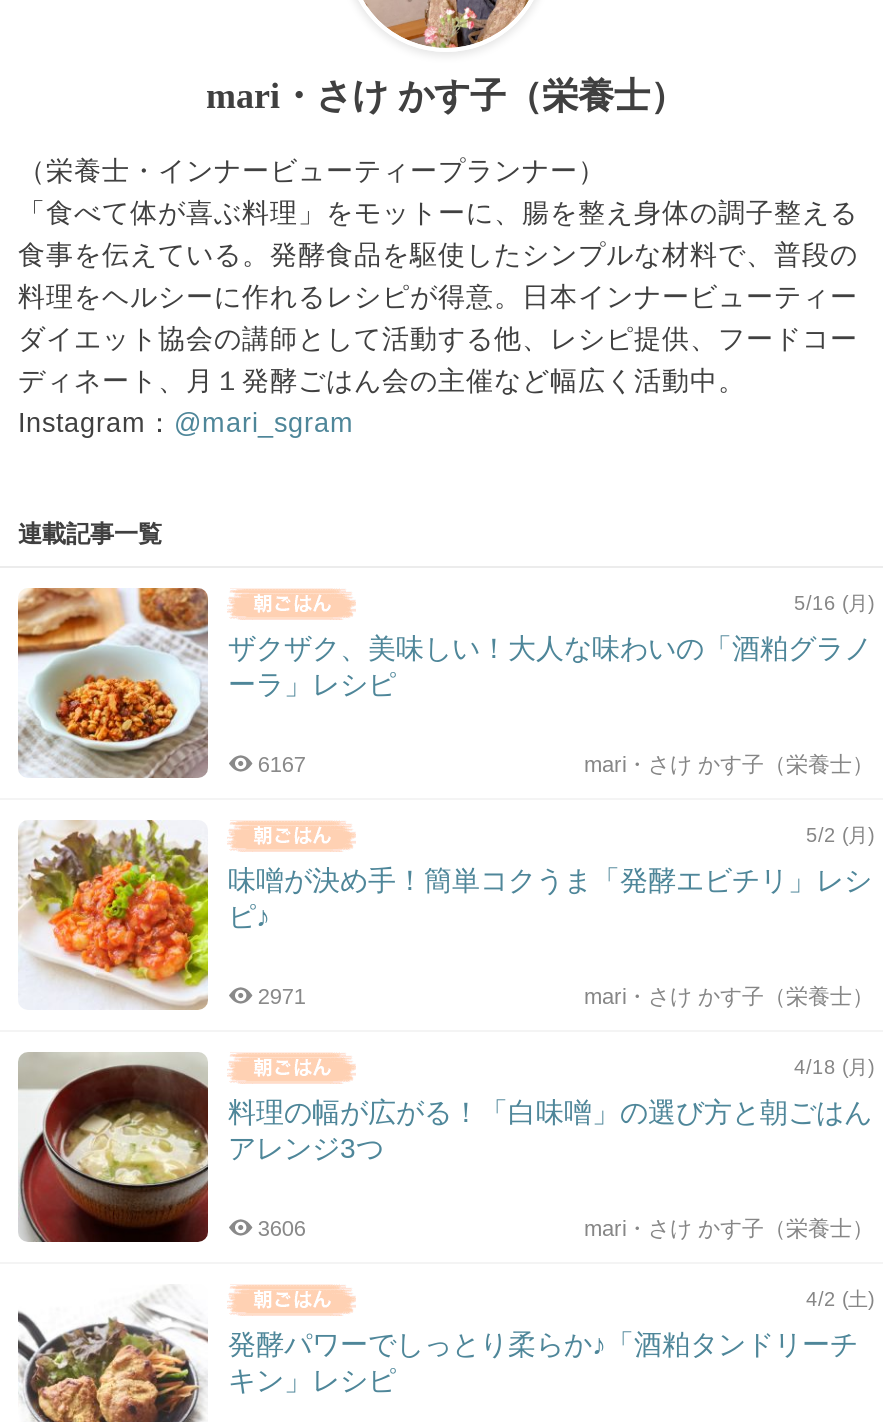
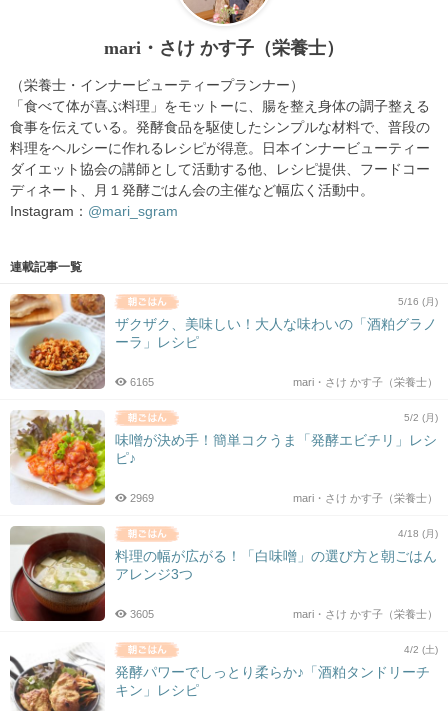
- 6167
+ 6165

- 2971
+ 2969

- 3606
+ 3605
